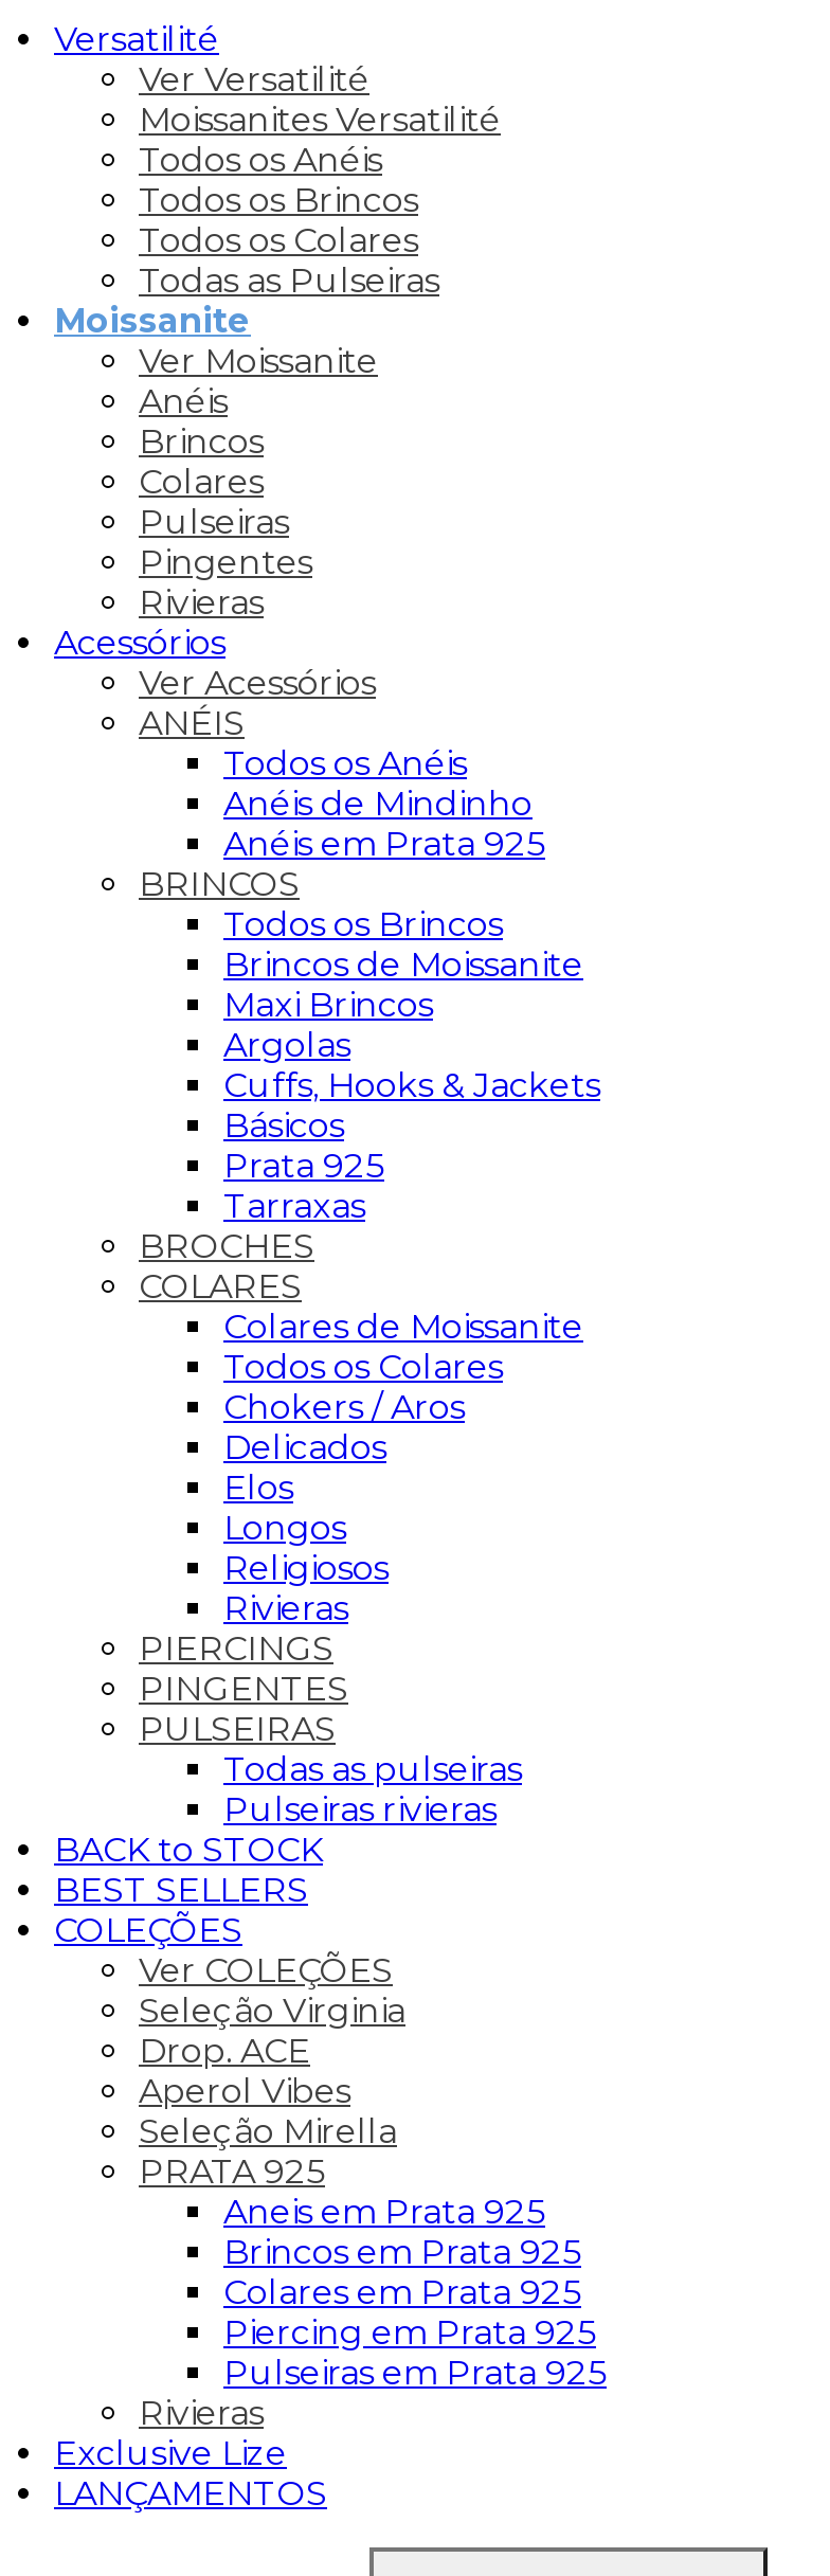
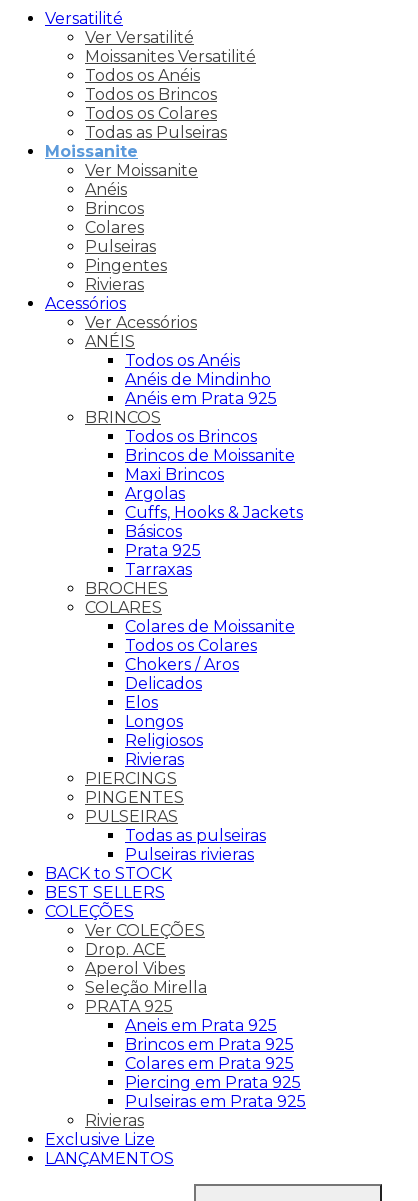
- Seleção Virginia
